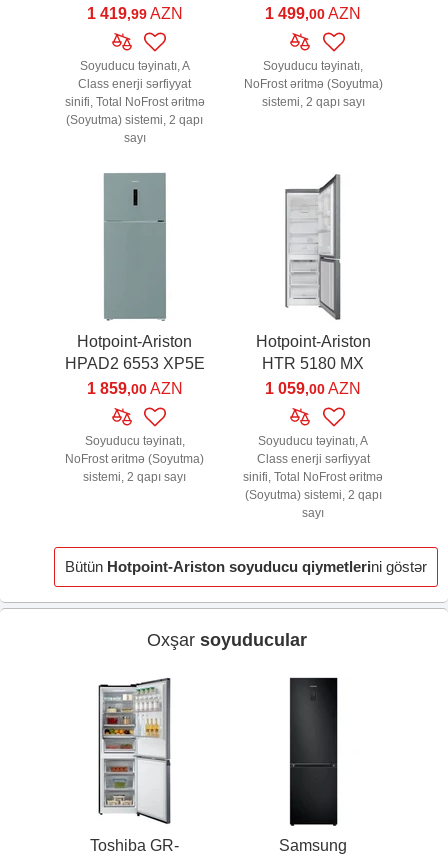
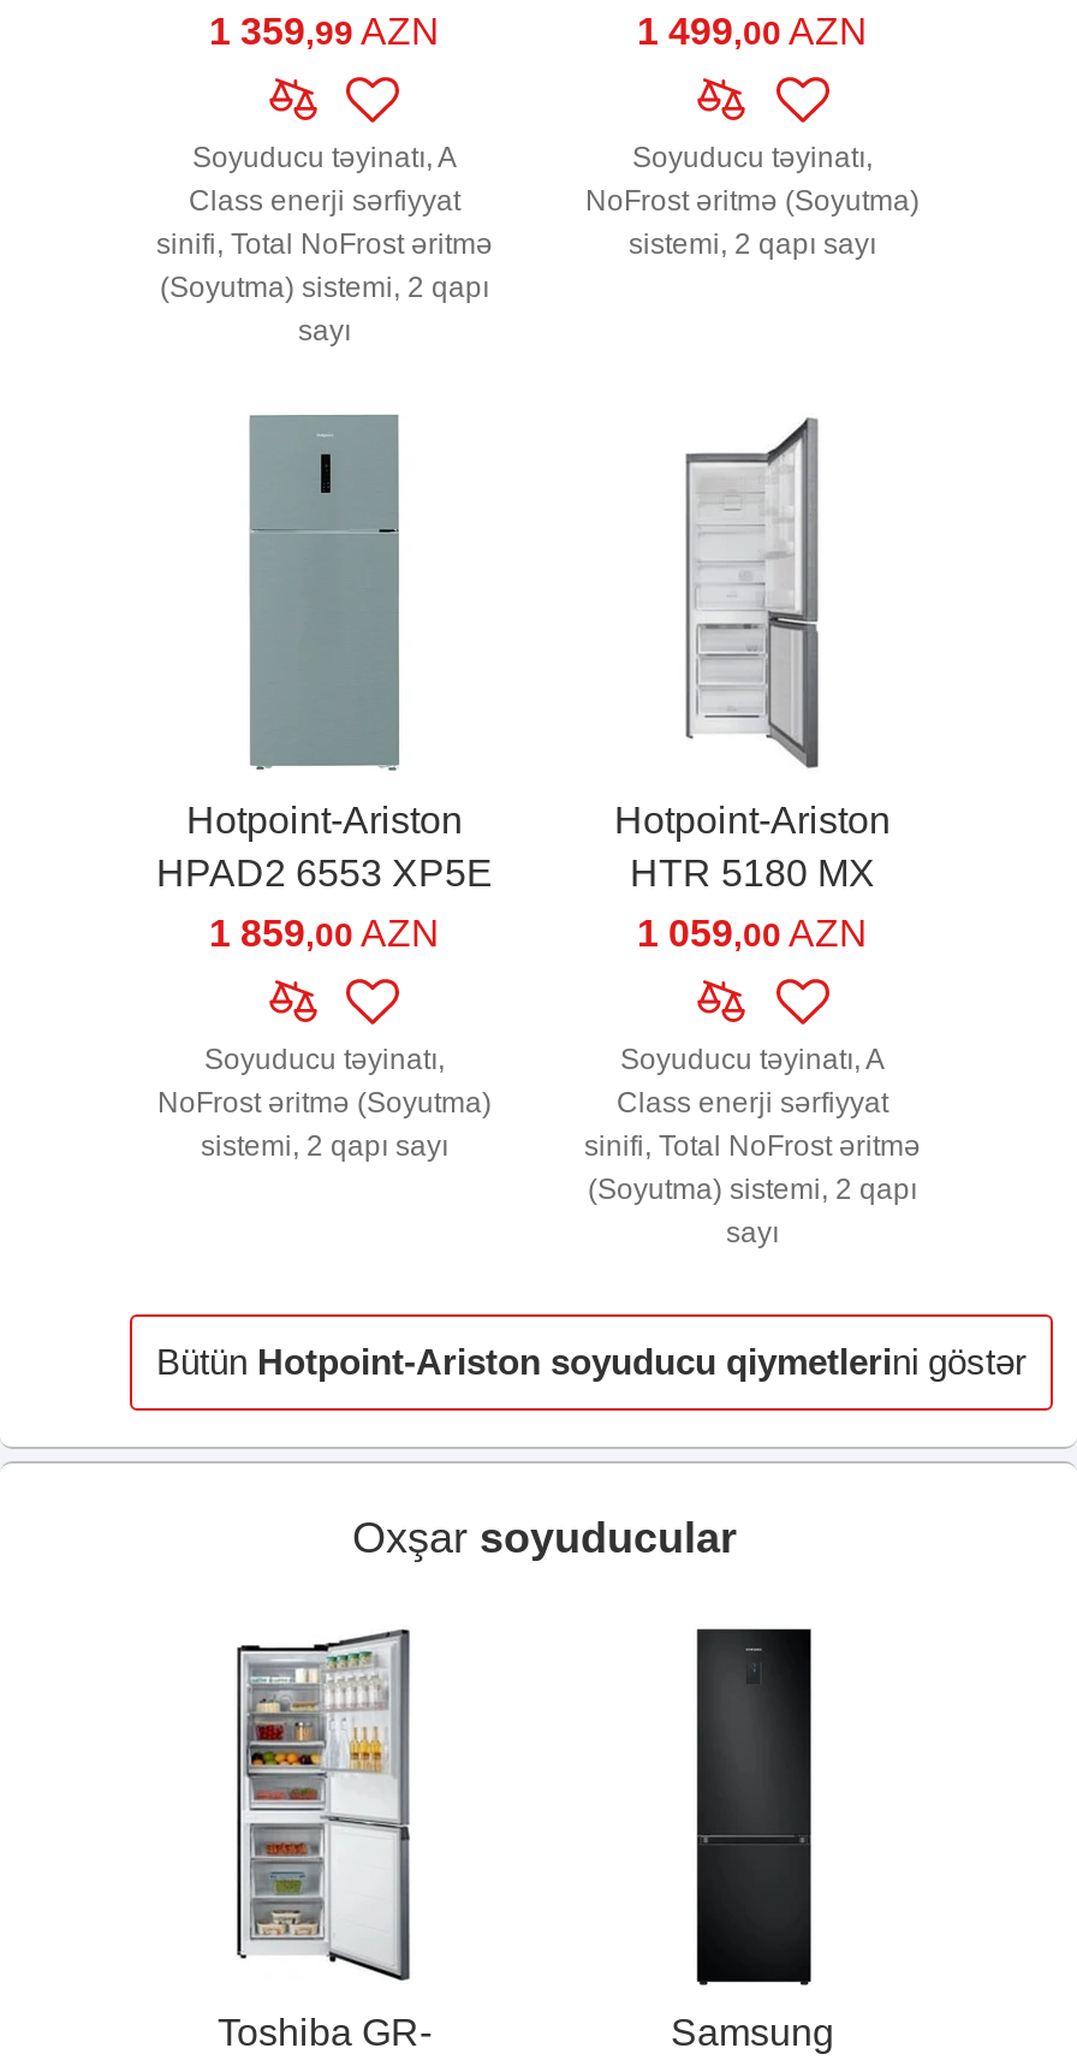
- 1 419,99 AZN
+ 1 359,99 AZN
